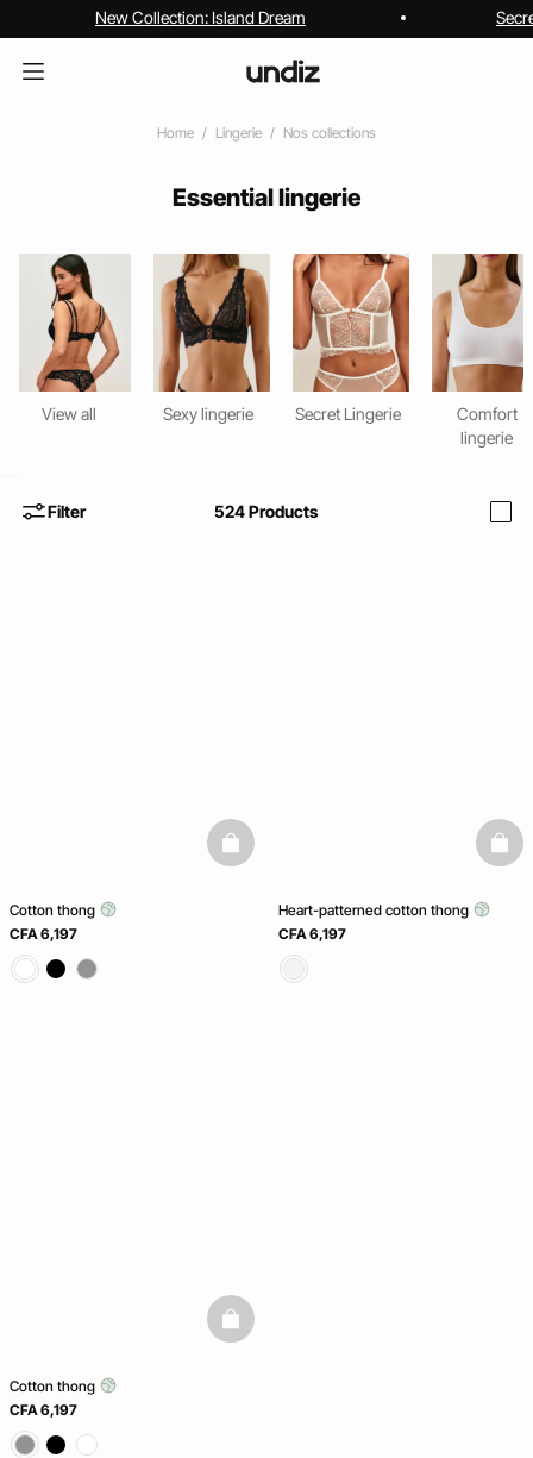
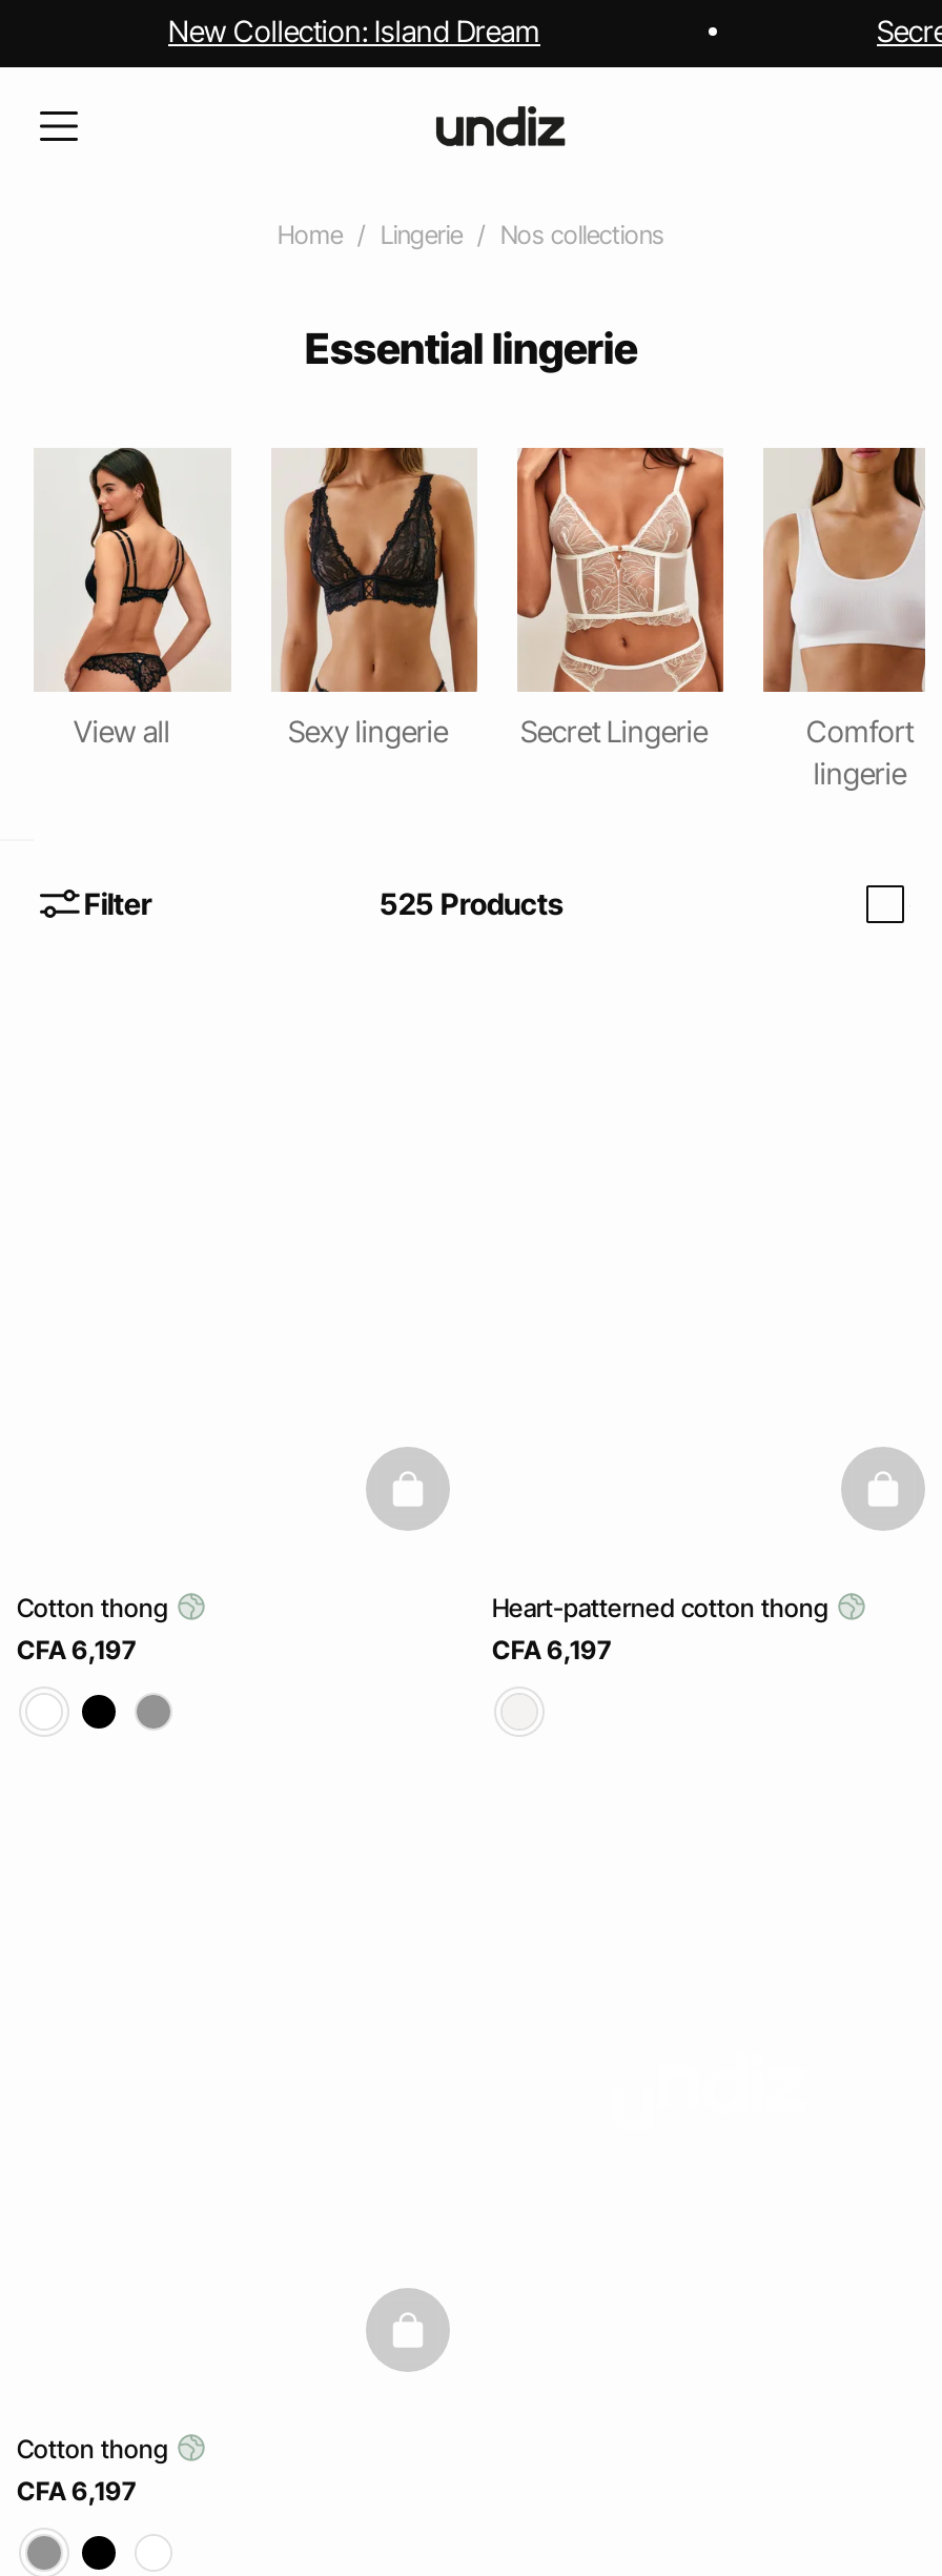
- 524 Products
+ 525 Products
